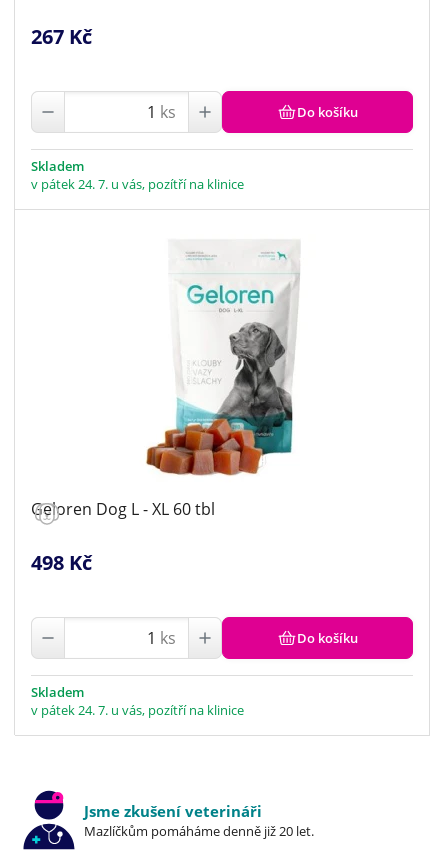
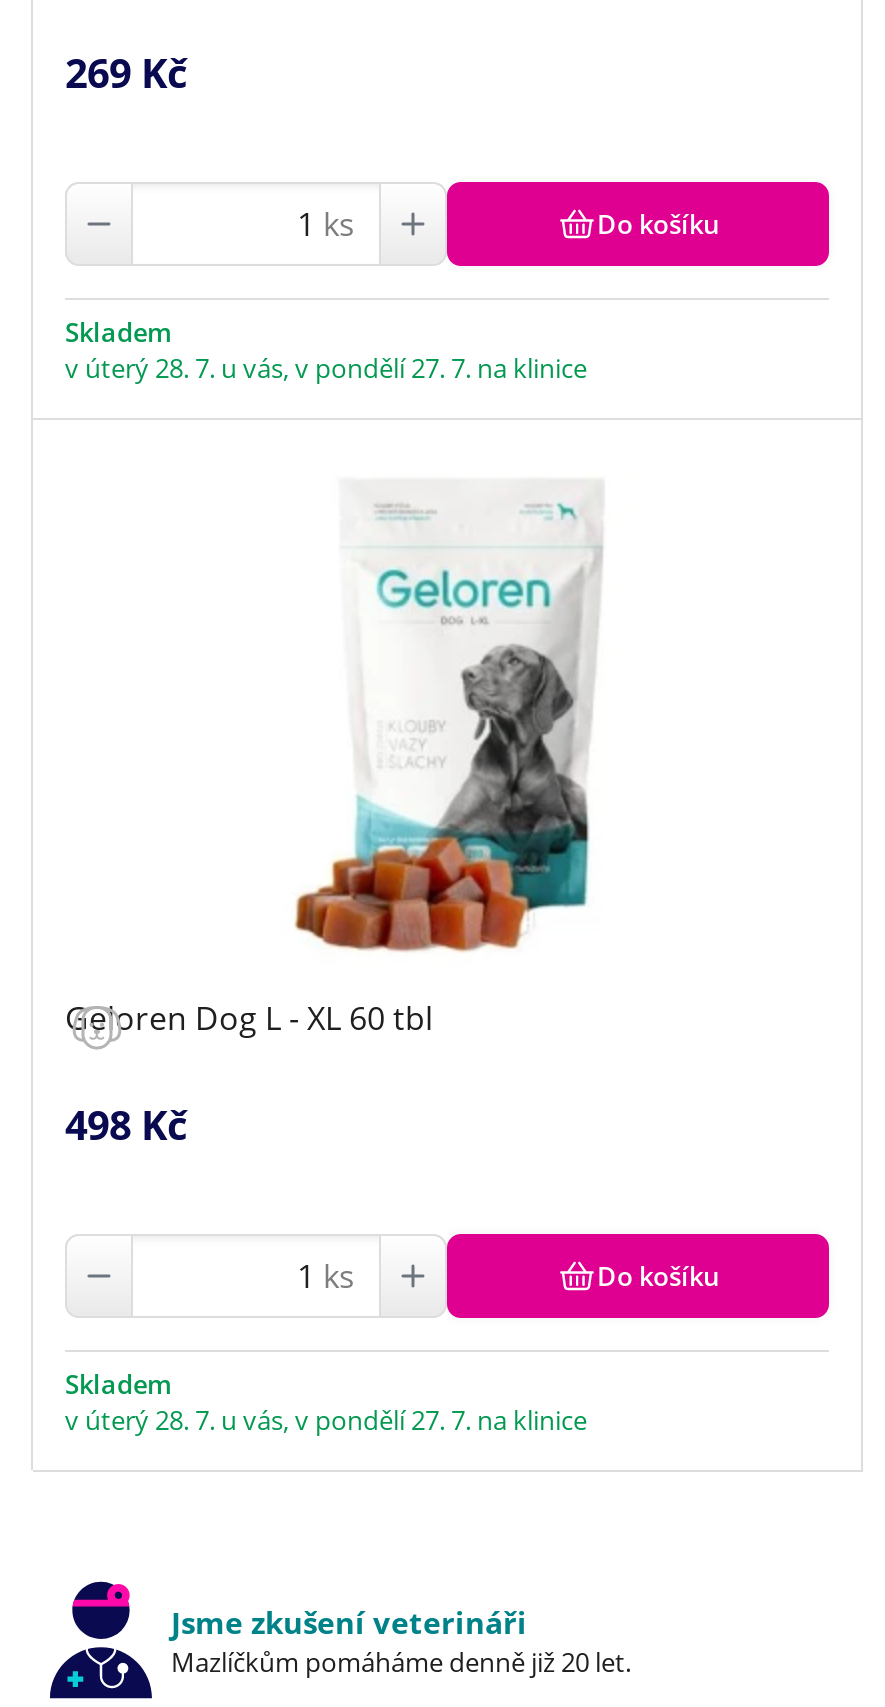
- 267 Kč
+ 269 Kč

- v pátek 24. 7. u vás, pozítří na klinice
+ v úterý 28. 7. u vás, v pondělí 27. 7. na klinice

- v pátek 24. 7. u vás, pozítří na klinice
+ v úterý 28. 7. u vás, v pondělí 27. 7. na klinice
